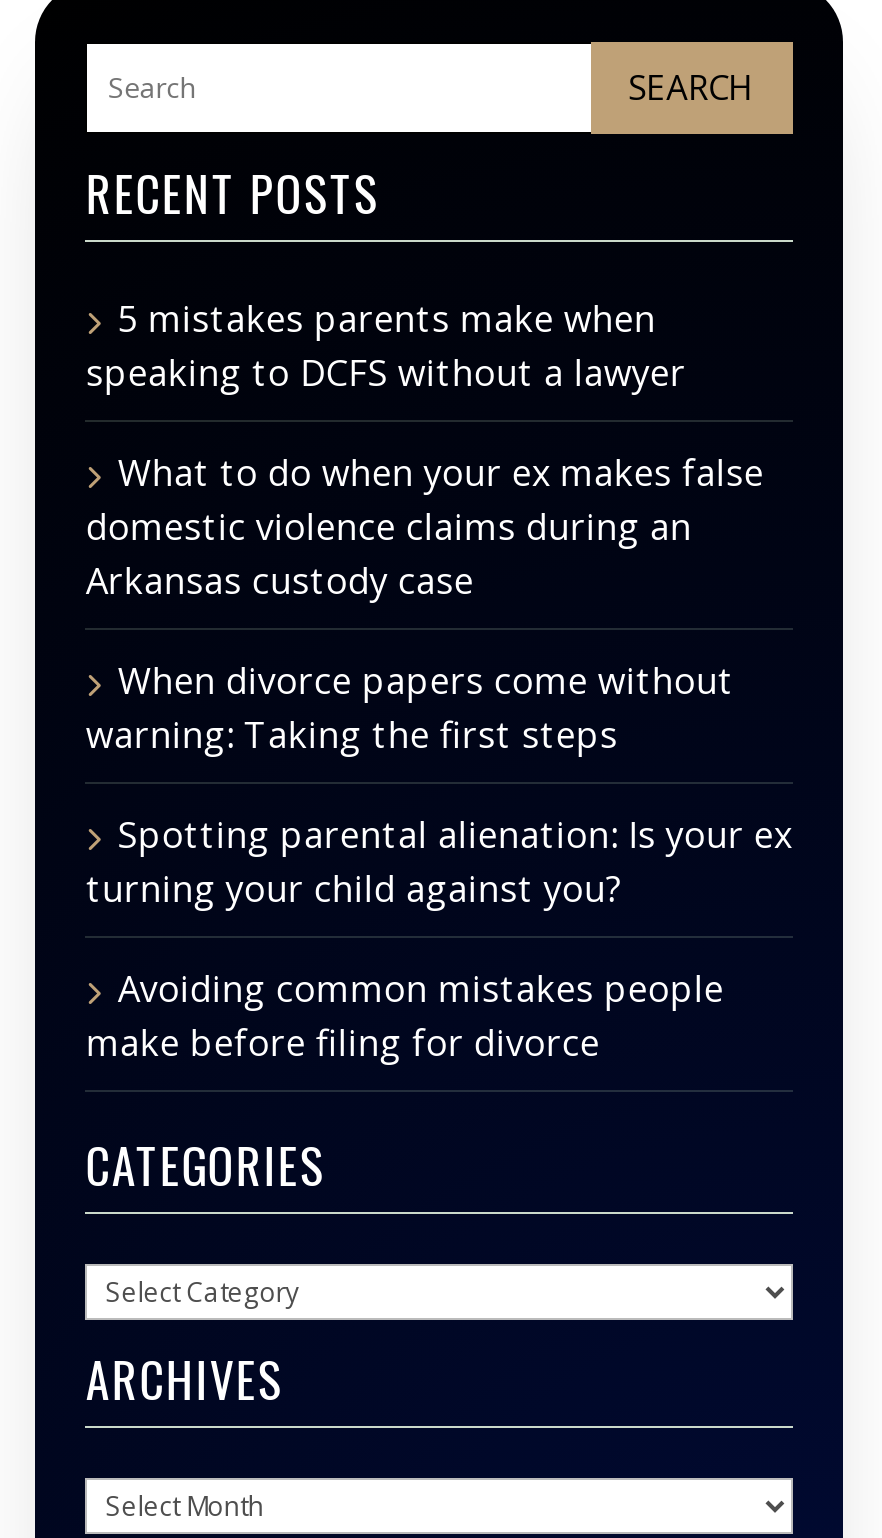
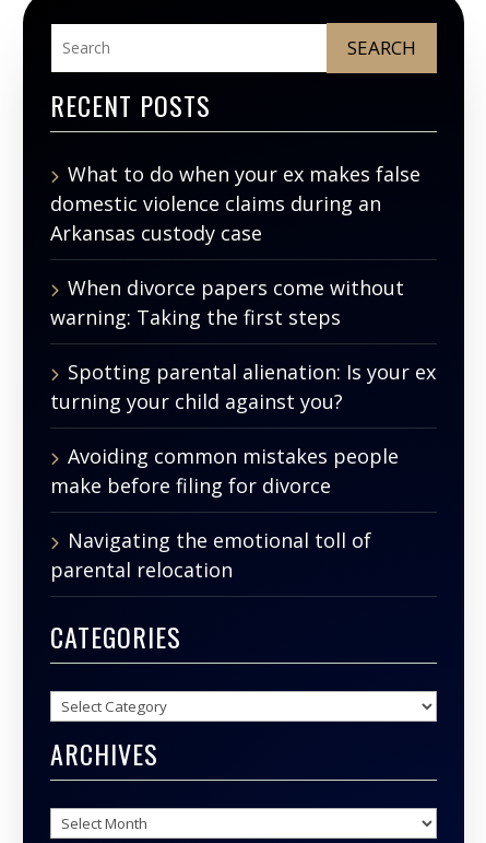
- 5 mistakes parents make when
- speaking to DCFS without a lawyer

moved up: What to do when your ex makes false | domestic violence claims during an | Arkansas custody case | ... | Avoiding common mistakes people | make before filing for divorce

+ Navigating the emotional toll of
+ parental relocation
